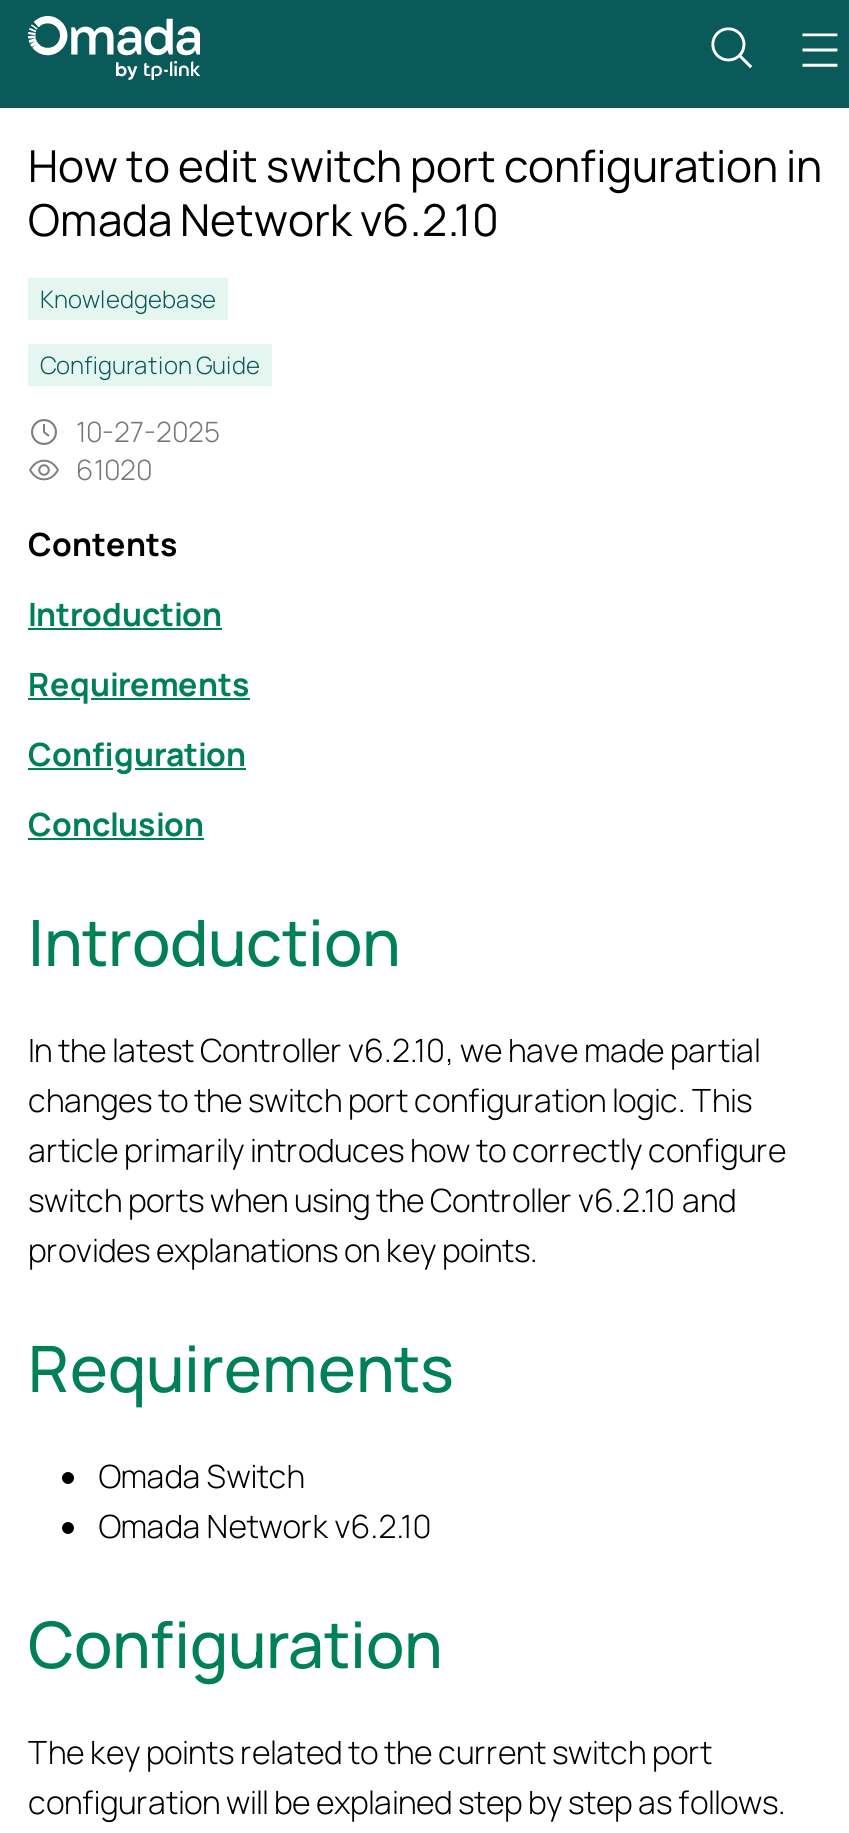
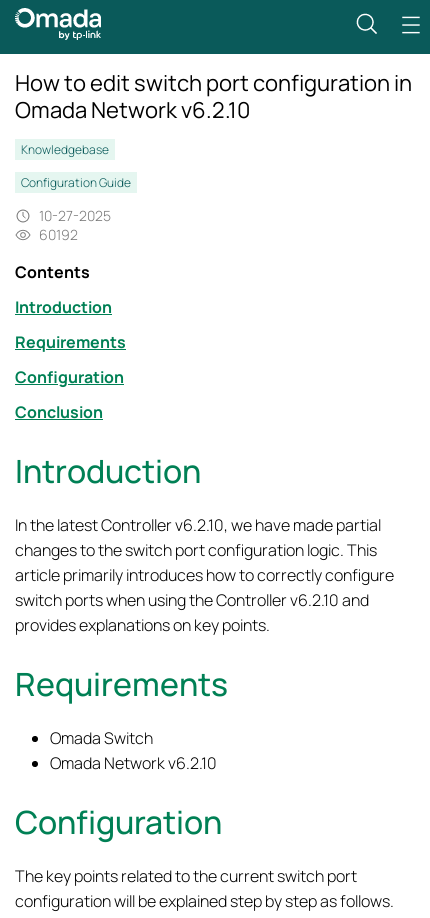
- 61020
+ 60192
